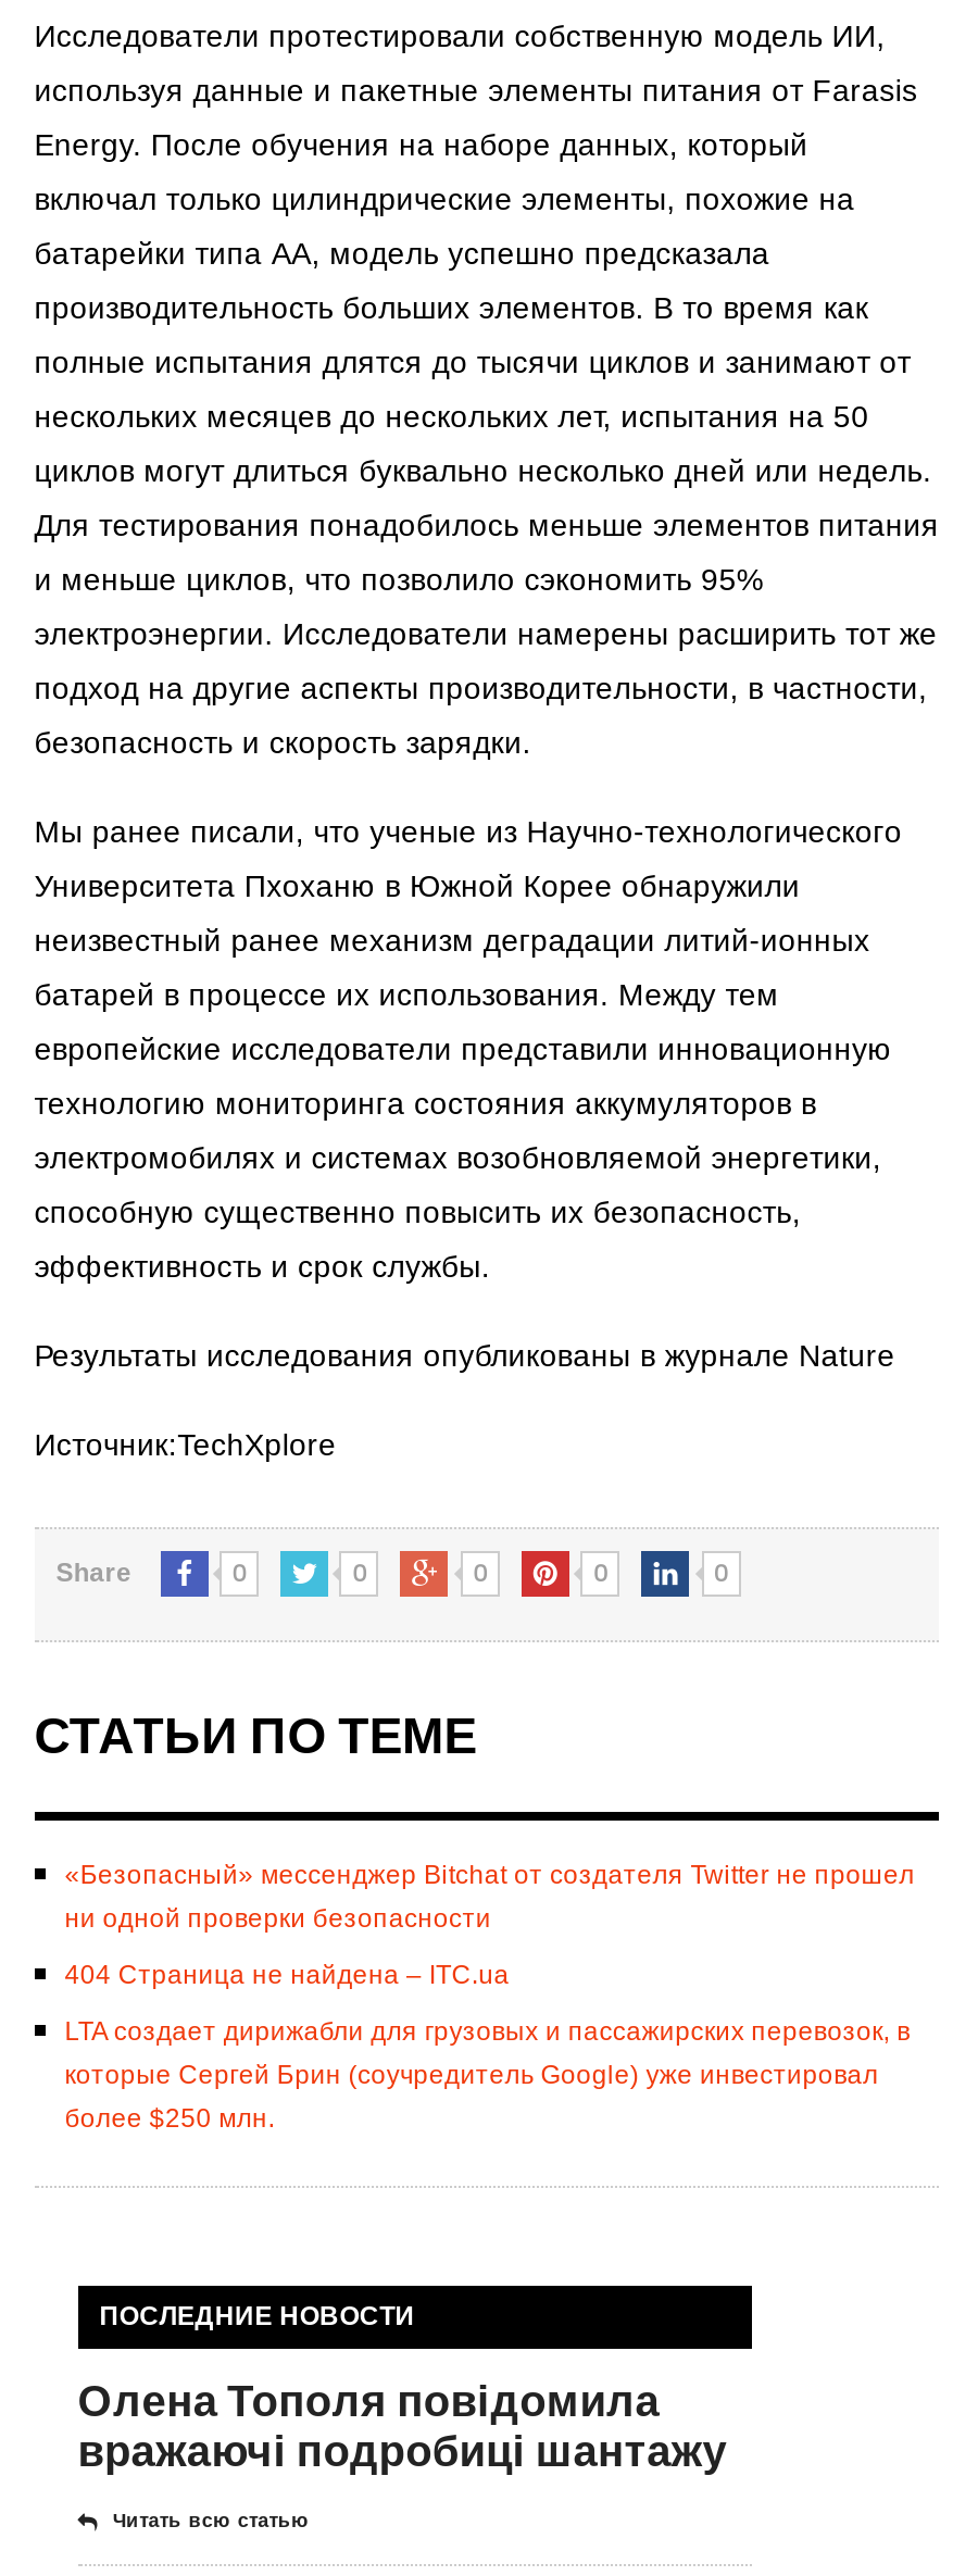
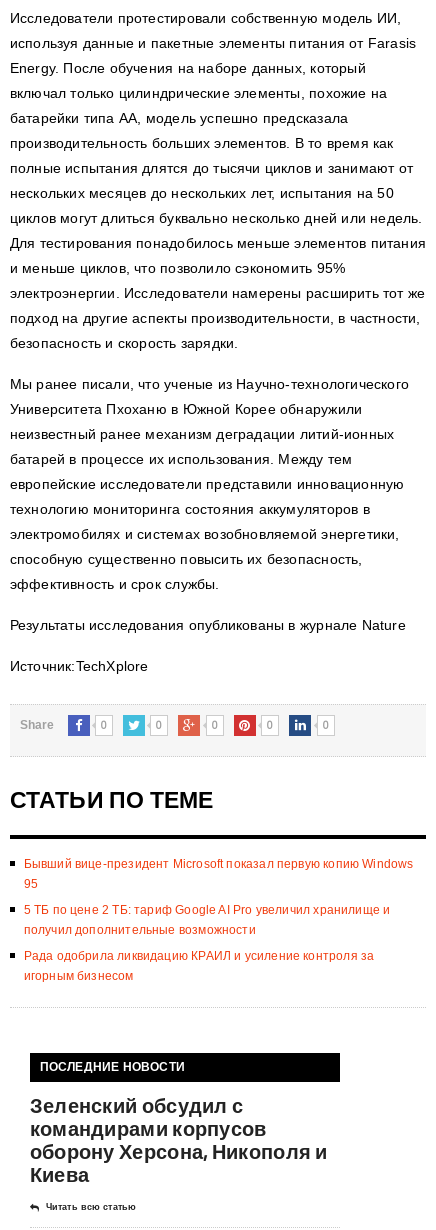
- «Безопасный» мессенджер Bitchat от создателя Twitter не прошел
- ни одной проверки безопасности
+ Бывший вице-президент Microsoft показал первую копию Windows
+ 95

- 404 Страница не найдена – ITC.ua
+ 5 ТБ по цене 2 ТБ: тариф Google AI Pro увеличил хранилище и
+ получил дополнительные возможности

- LTA создает дирижабли для грузовых и пассажирских перевозок, в
- которые Сергей Брин (соучредитель Google) уже инвестировал
- более $250 млн.
+ Рада одобрила ликвидацию КРАИЛ и усиление контроля за
+ игорным бизнесом

- Олена Тополя повідомила
- вражаючі подробиці шантажу
+ Зеленский обсудил с
+ командирами корпусов
+ оборону Херсона, Никополя и
+ Киева
